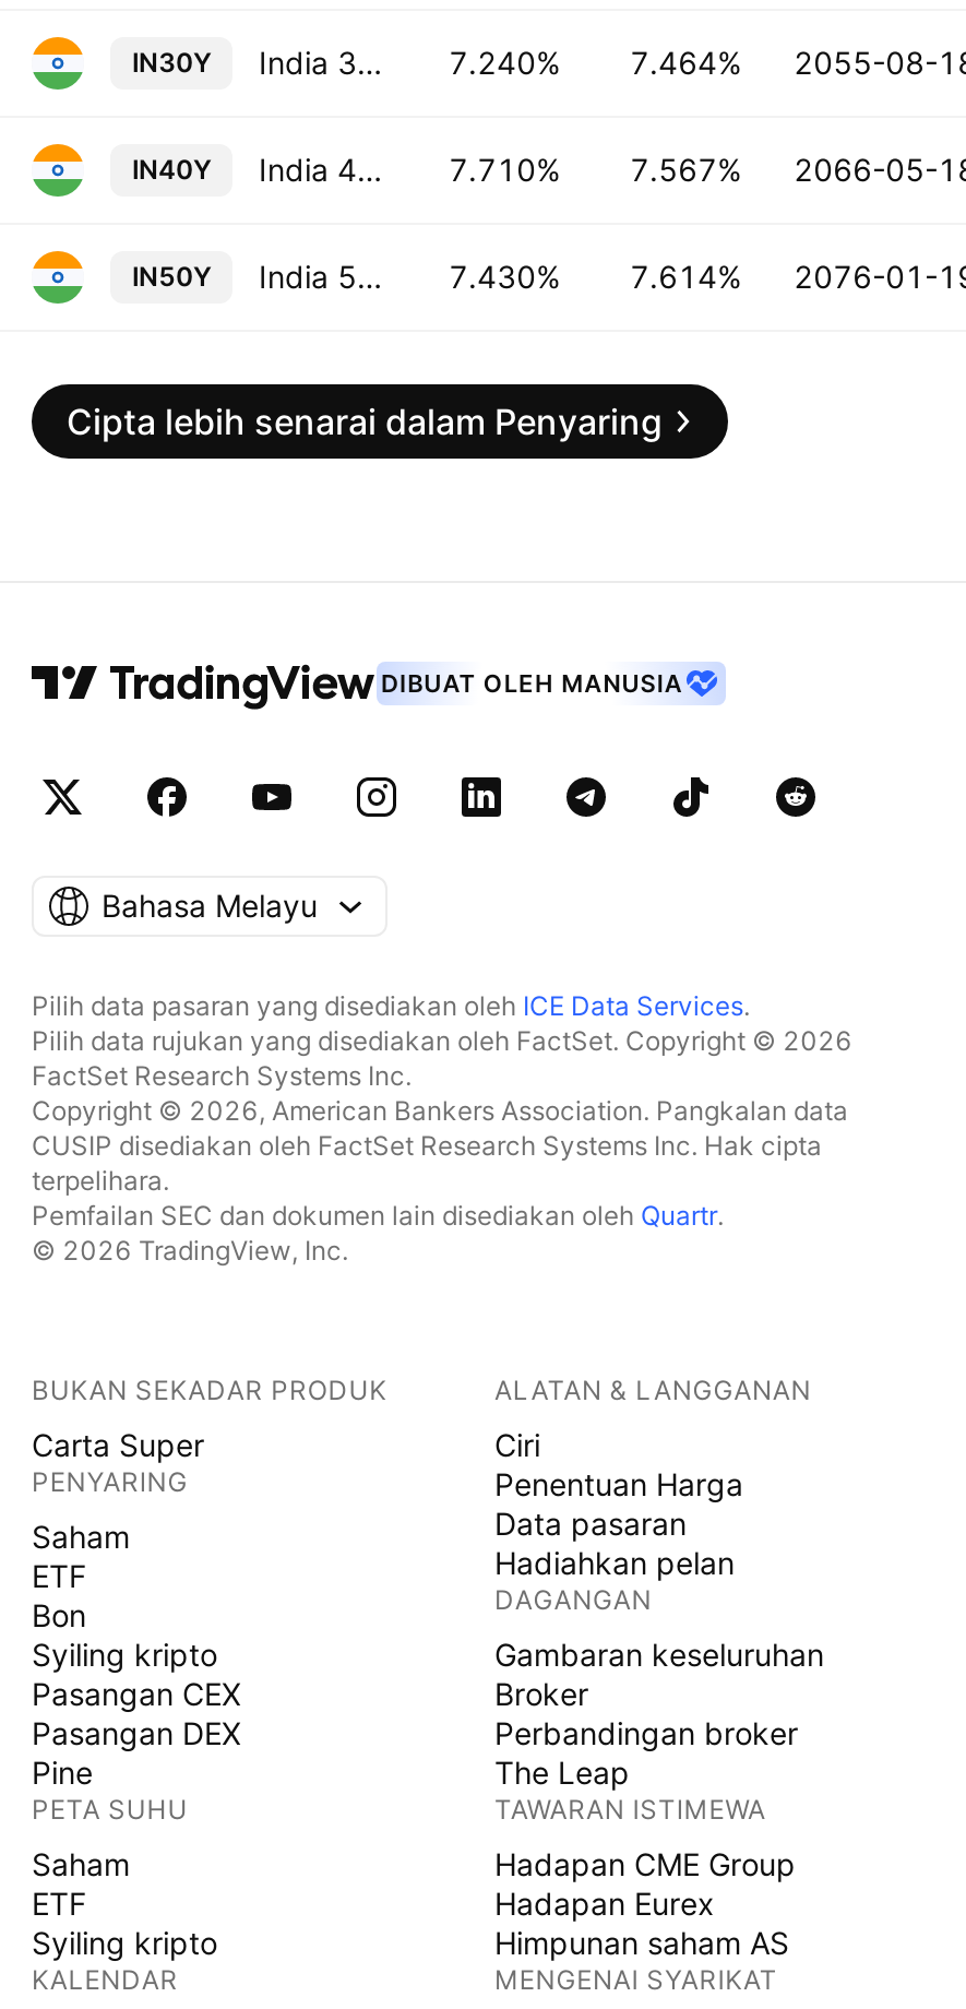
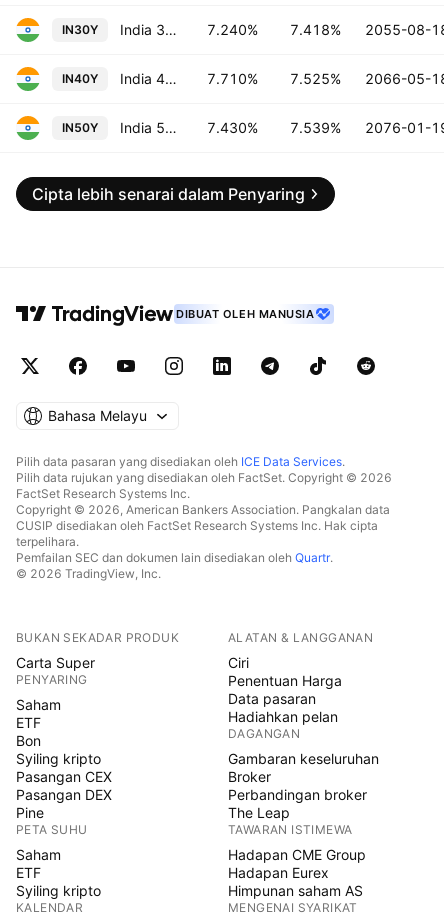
- 7.464%
+ 7.418%

- 7.567%
+ 7.525%

- 7.614%
+ 7.539%
